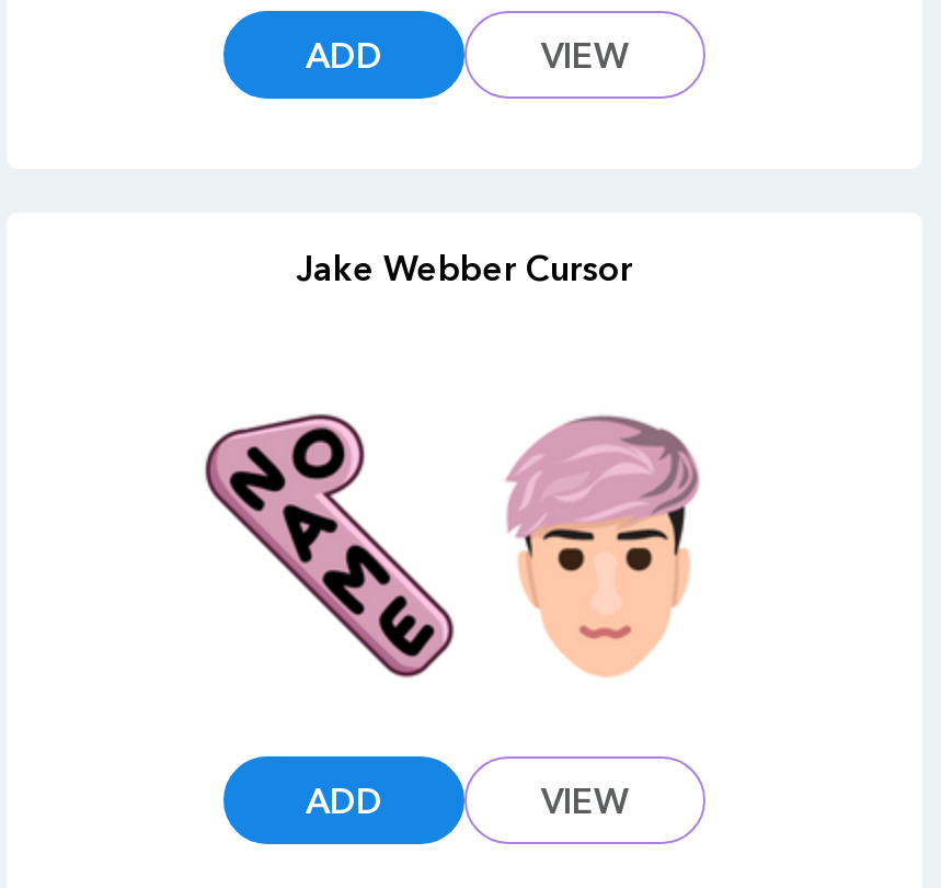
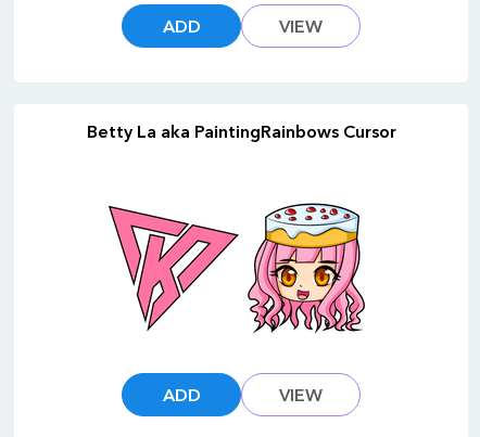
- Jake Webber Cursor
+ Betty La aka PaintingRainbows Cursor

- [image]
+ [image]

- [image]
+ [image]
